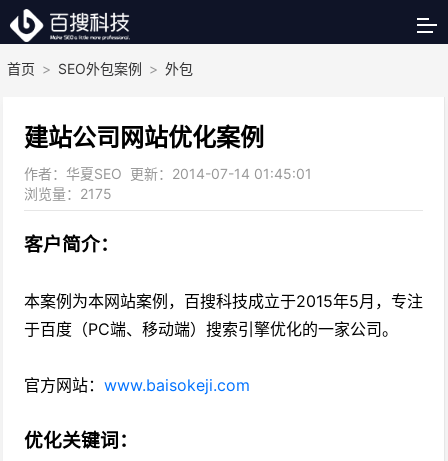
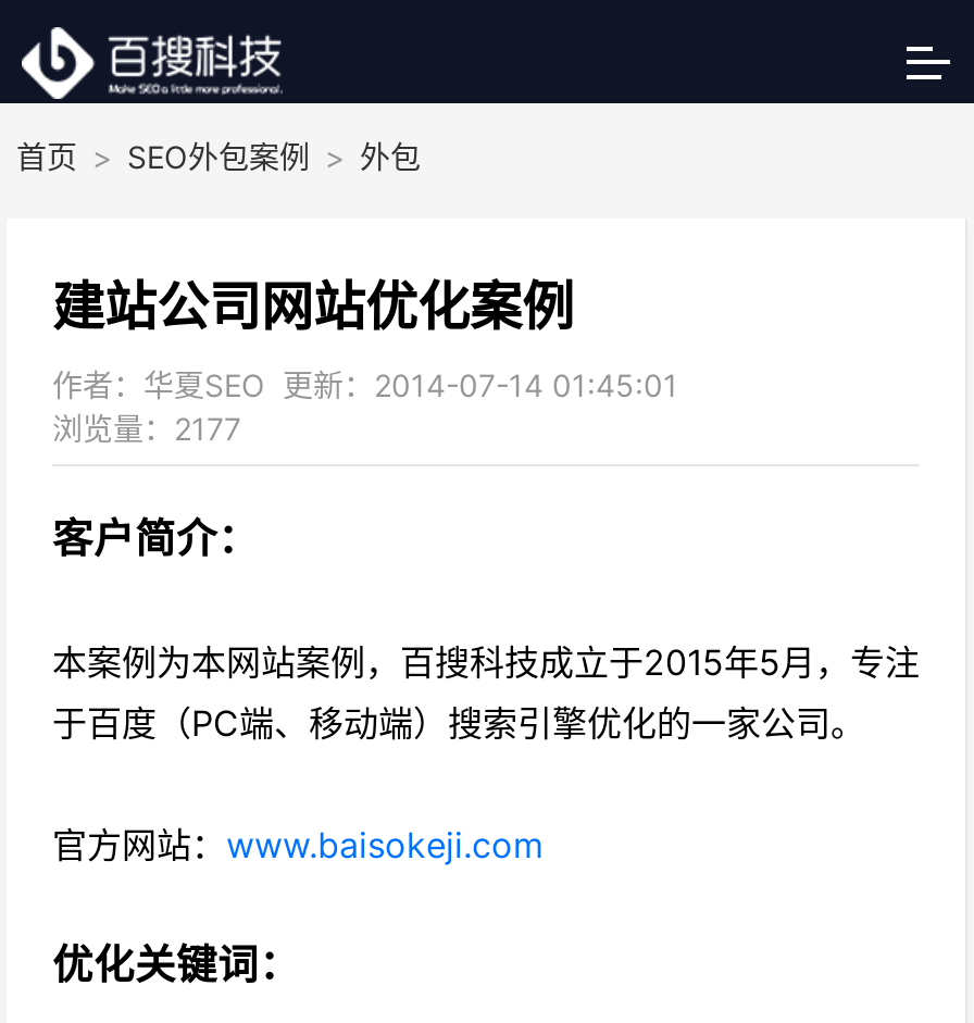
- 浏览量：2175
+ 浏览量：2177
